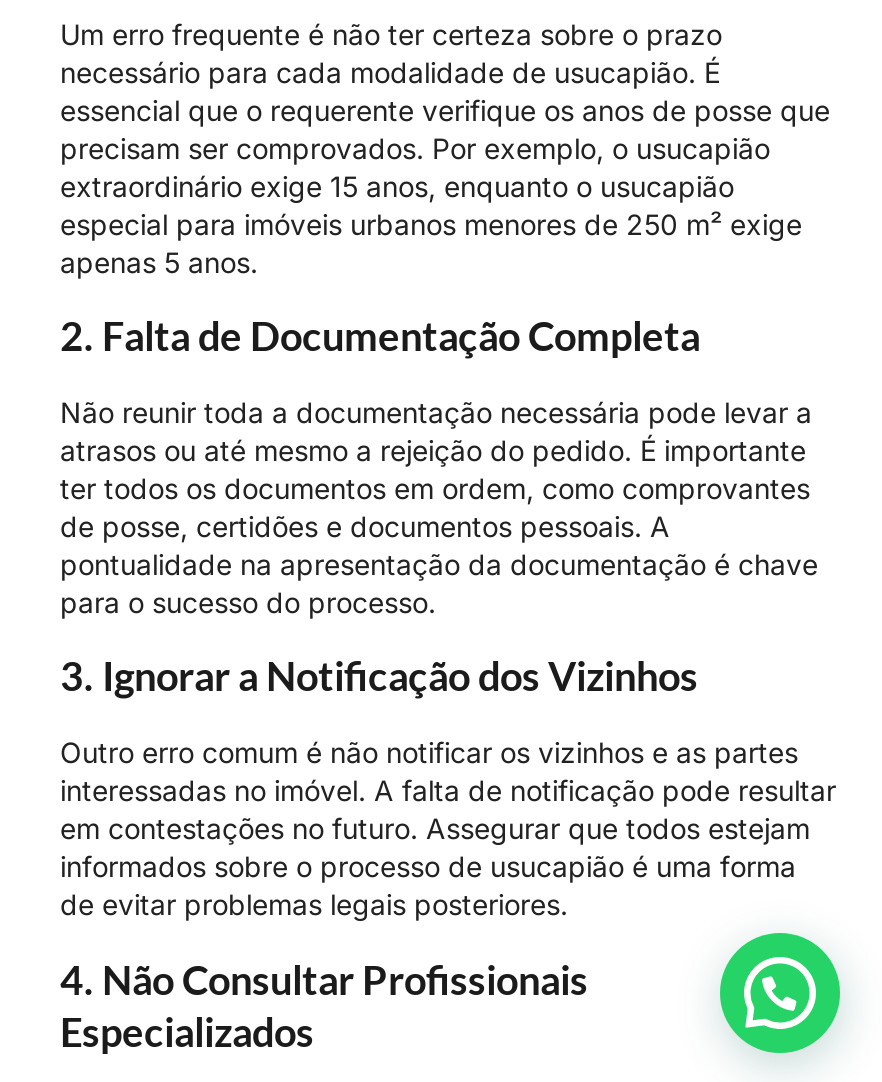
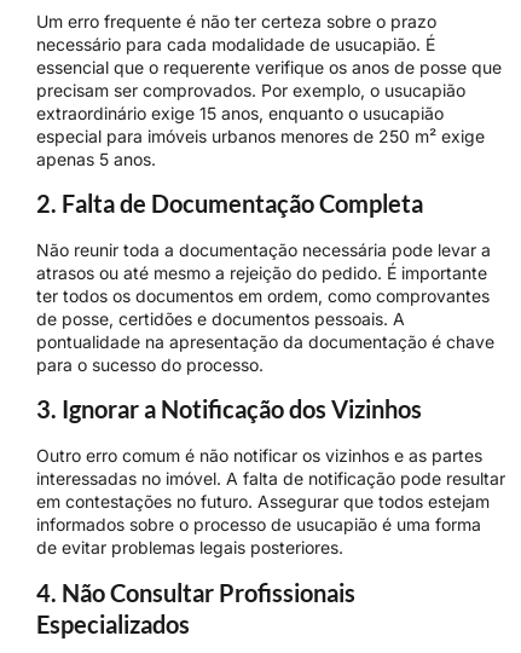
- [image]
